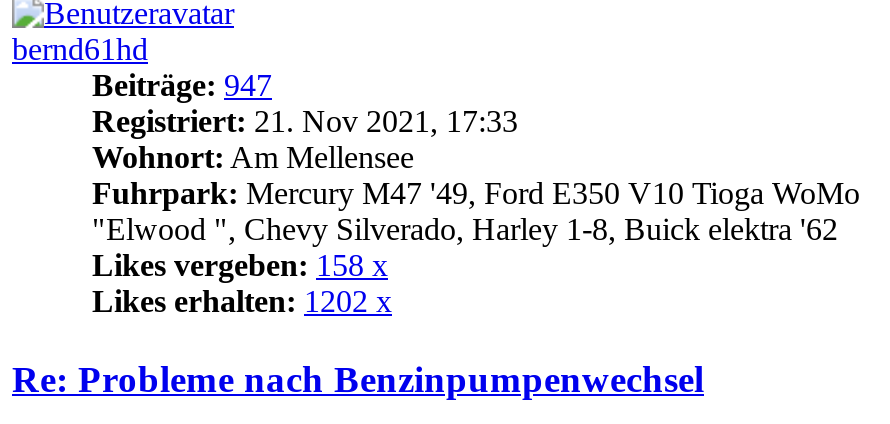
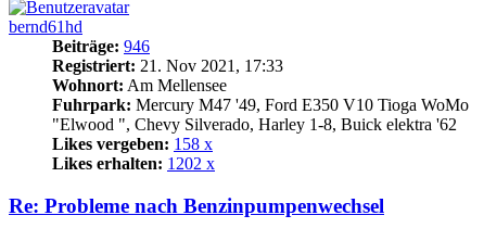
- Beiträge: 947
+ Beiträge: 946
